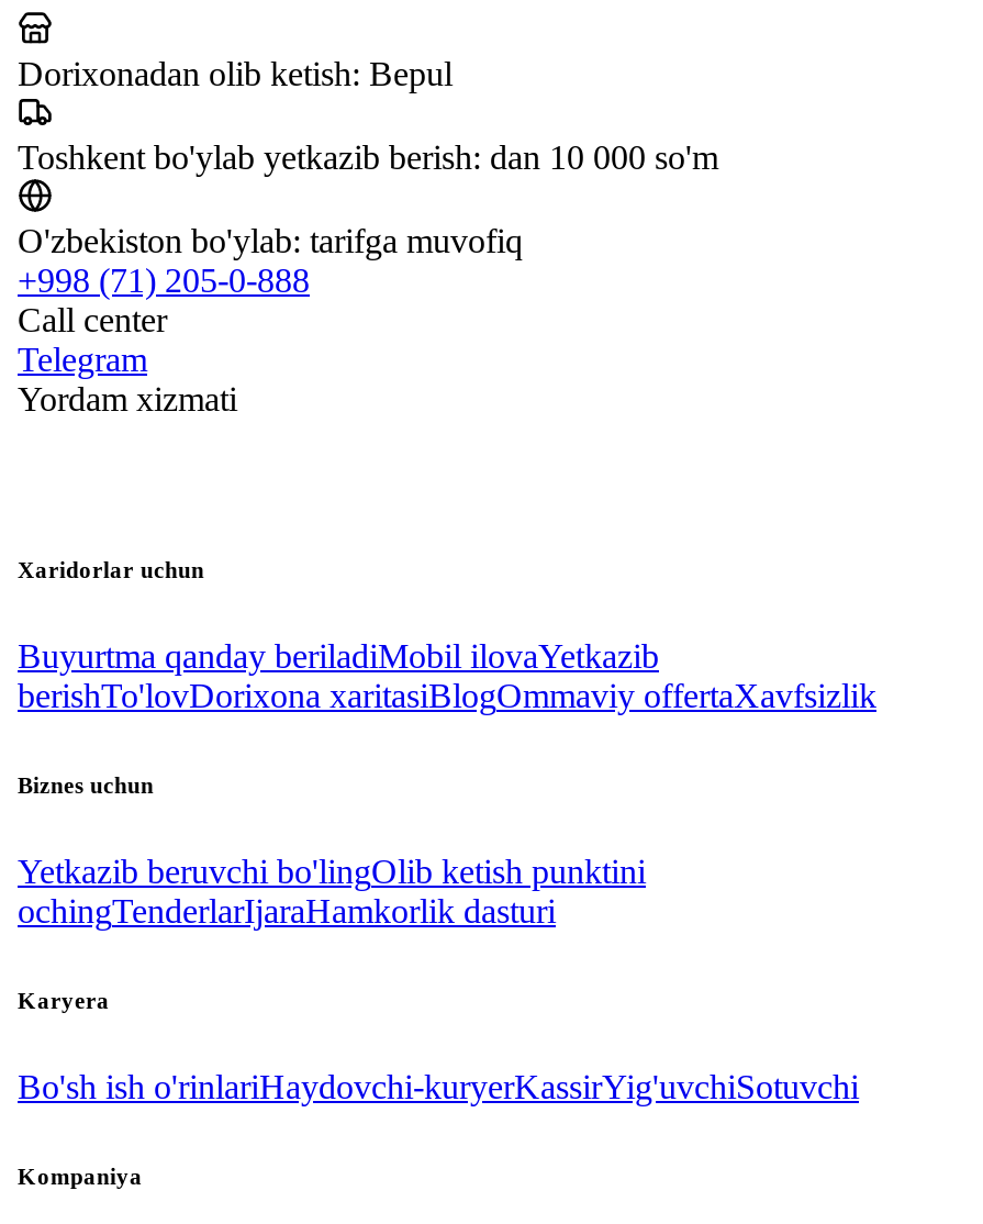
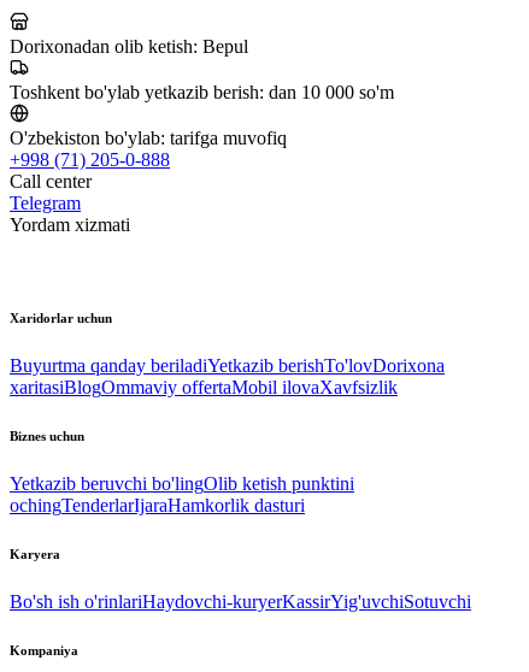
- Buyurtma qanday beriladiMobil ilovaYetkazib
- berishTo'lovDorixona xaritasiBlogOmmaviy offertaXavfsizlik
+ Buyurtma qanday beriladiYetkazib berishTo'lovDorixona
+ xaritasiBlogOmmaviy offertaMobil ilovaXavfsizlik
